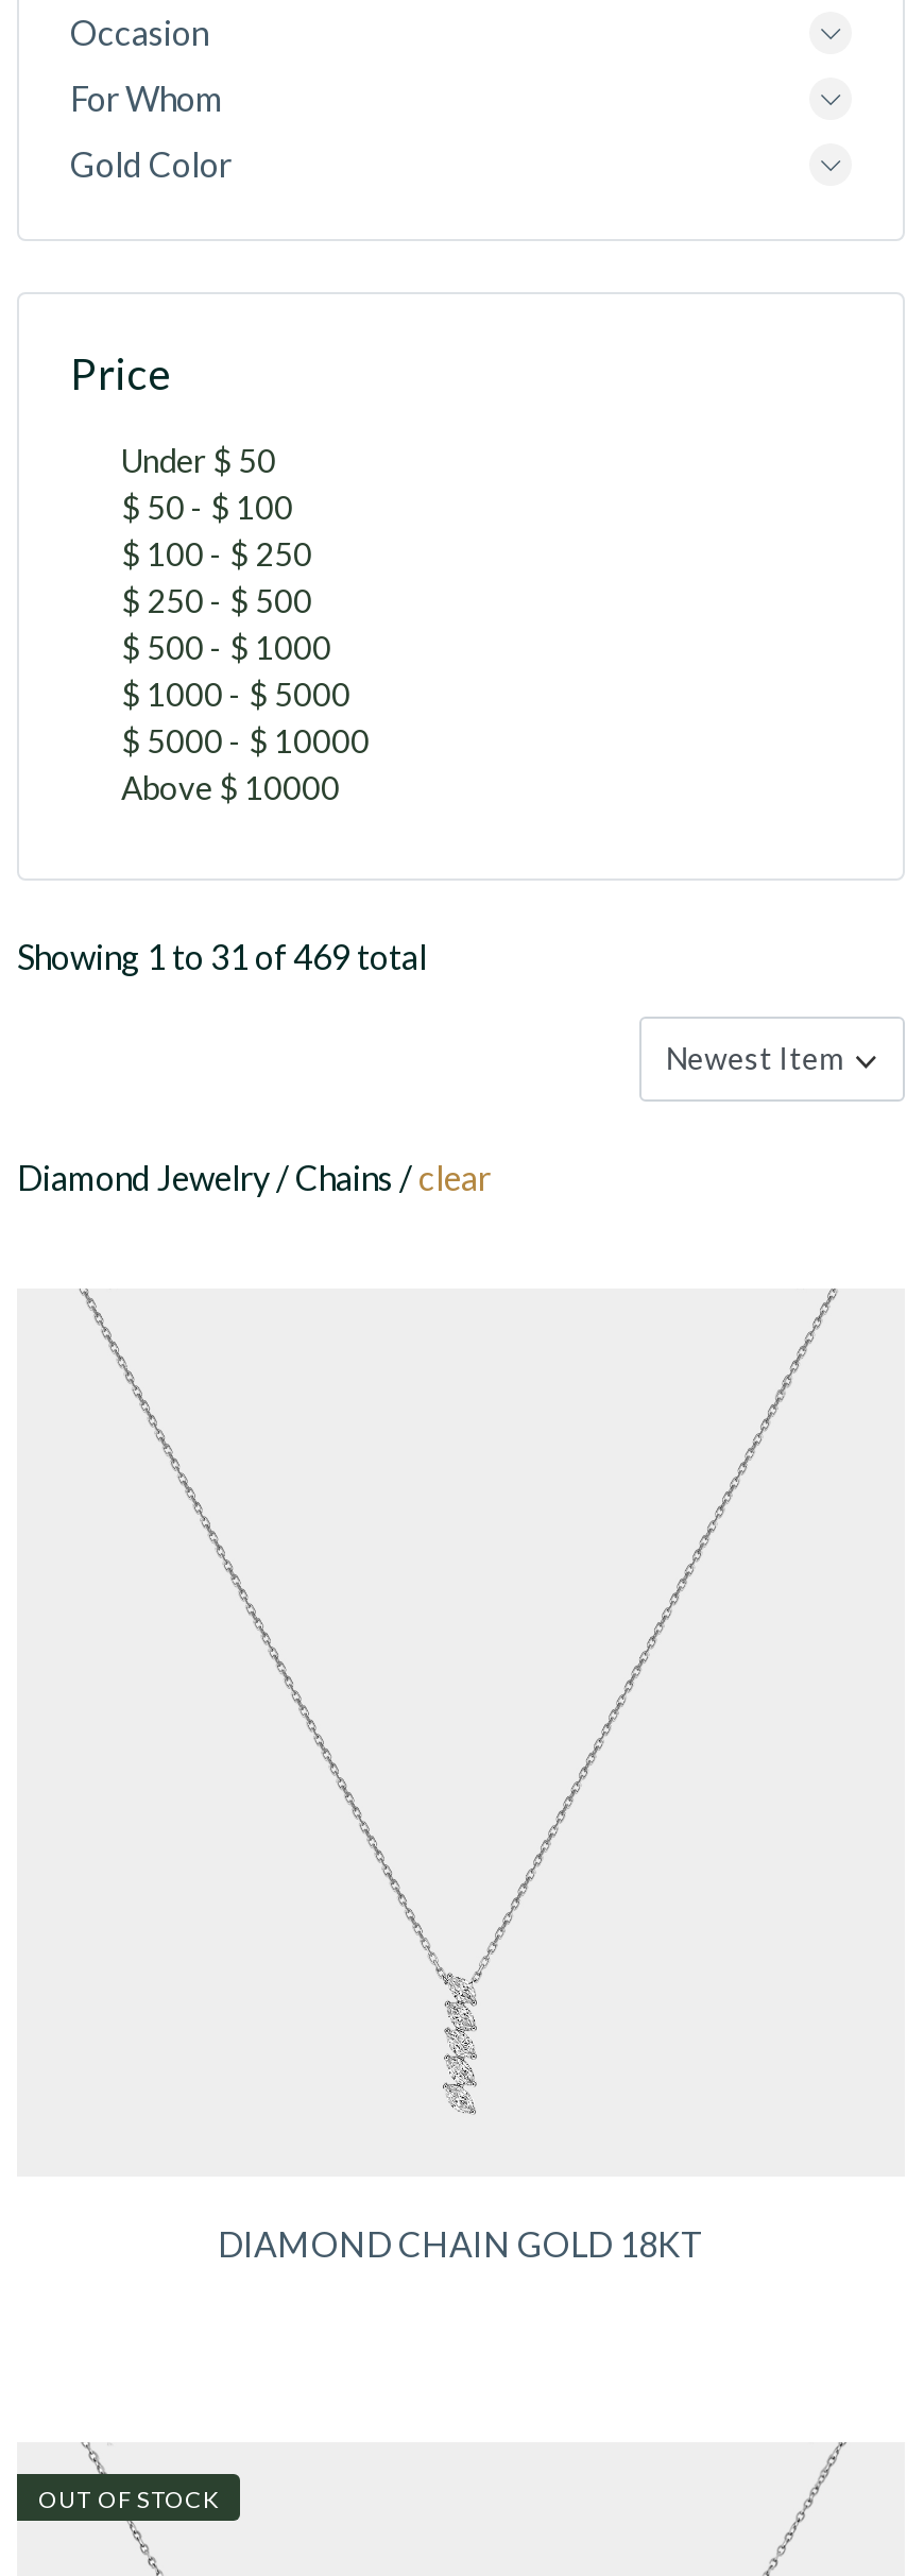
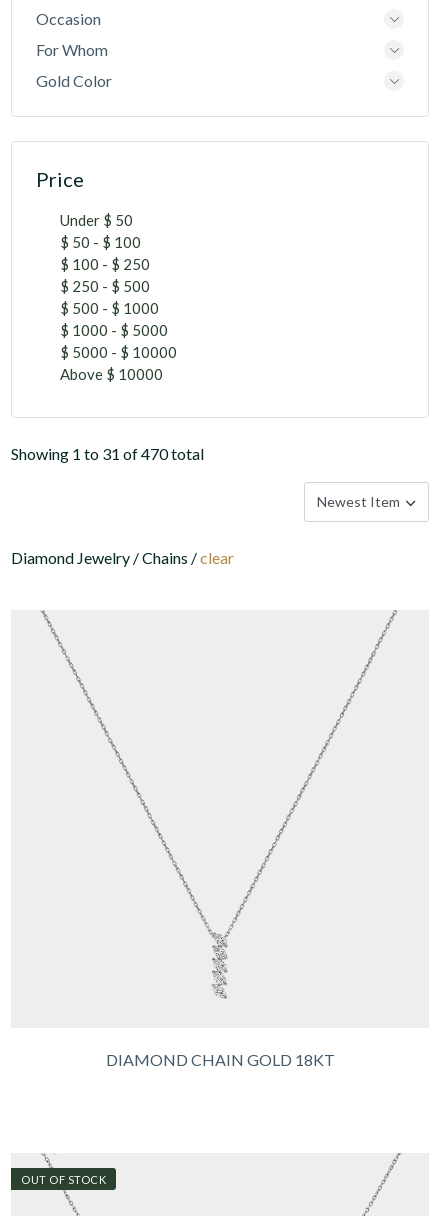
- Showing 1 to 31 of 469 total
+ Showing 1 to 31 of 470 total
